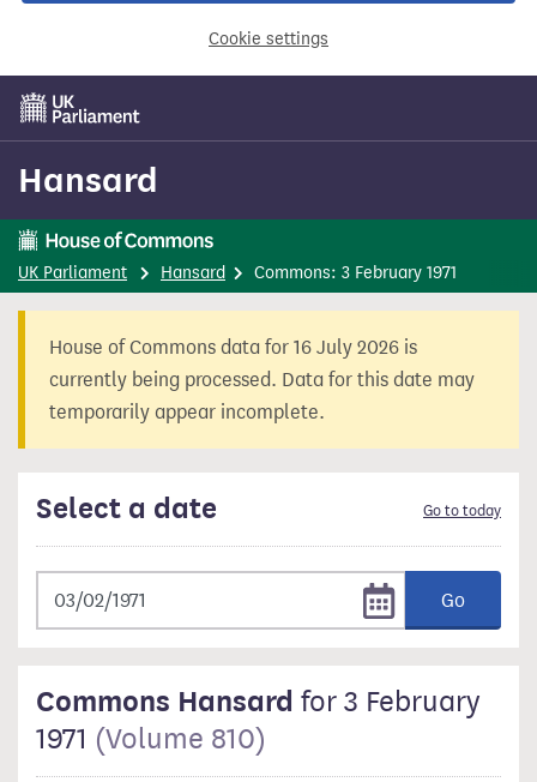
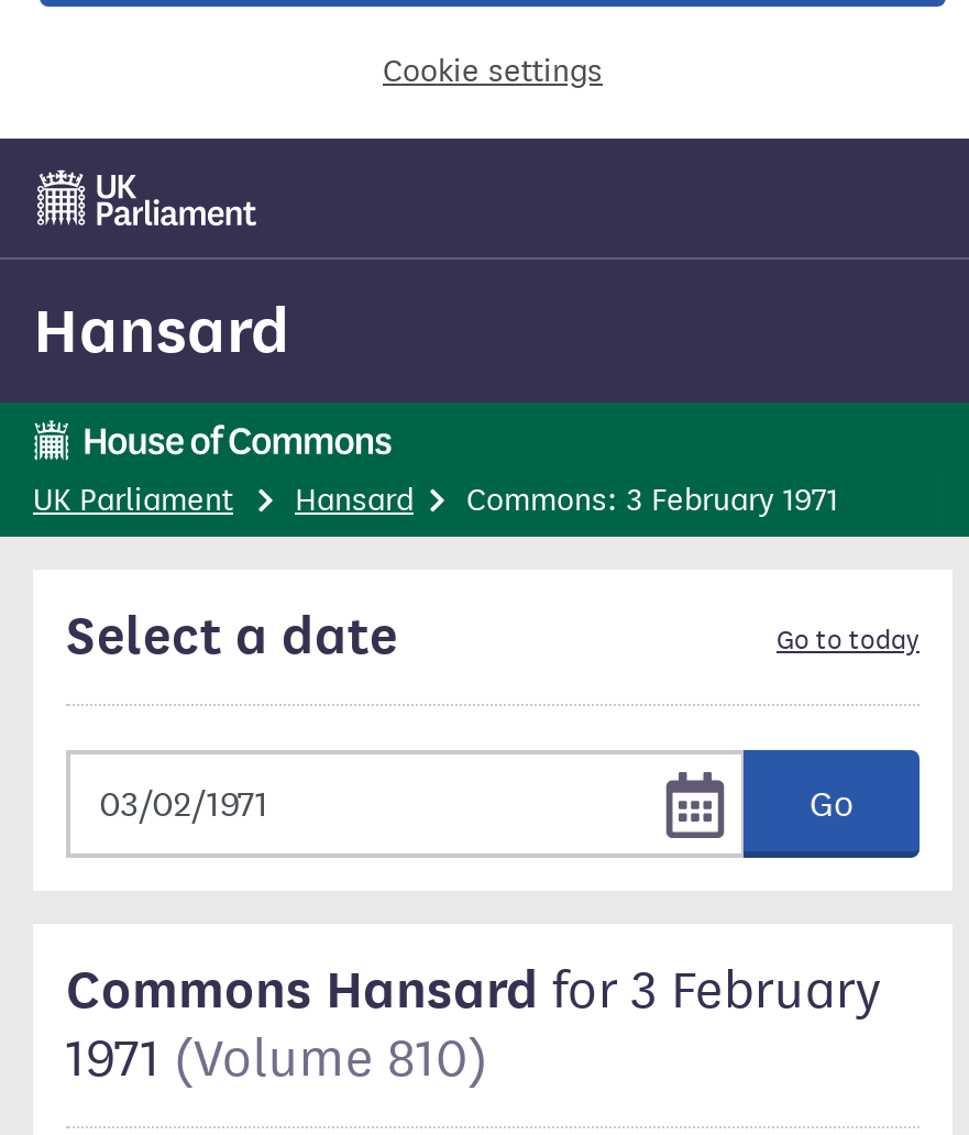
- [image]
- House of Commons data for 16 July 2026 is
- currently being processed. Data for this date may
- temporarily appear incomplete.
